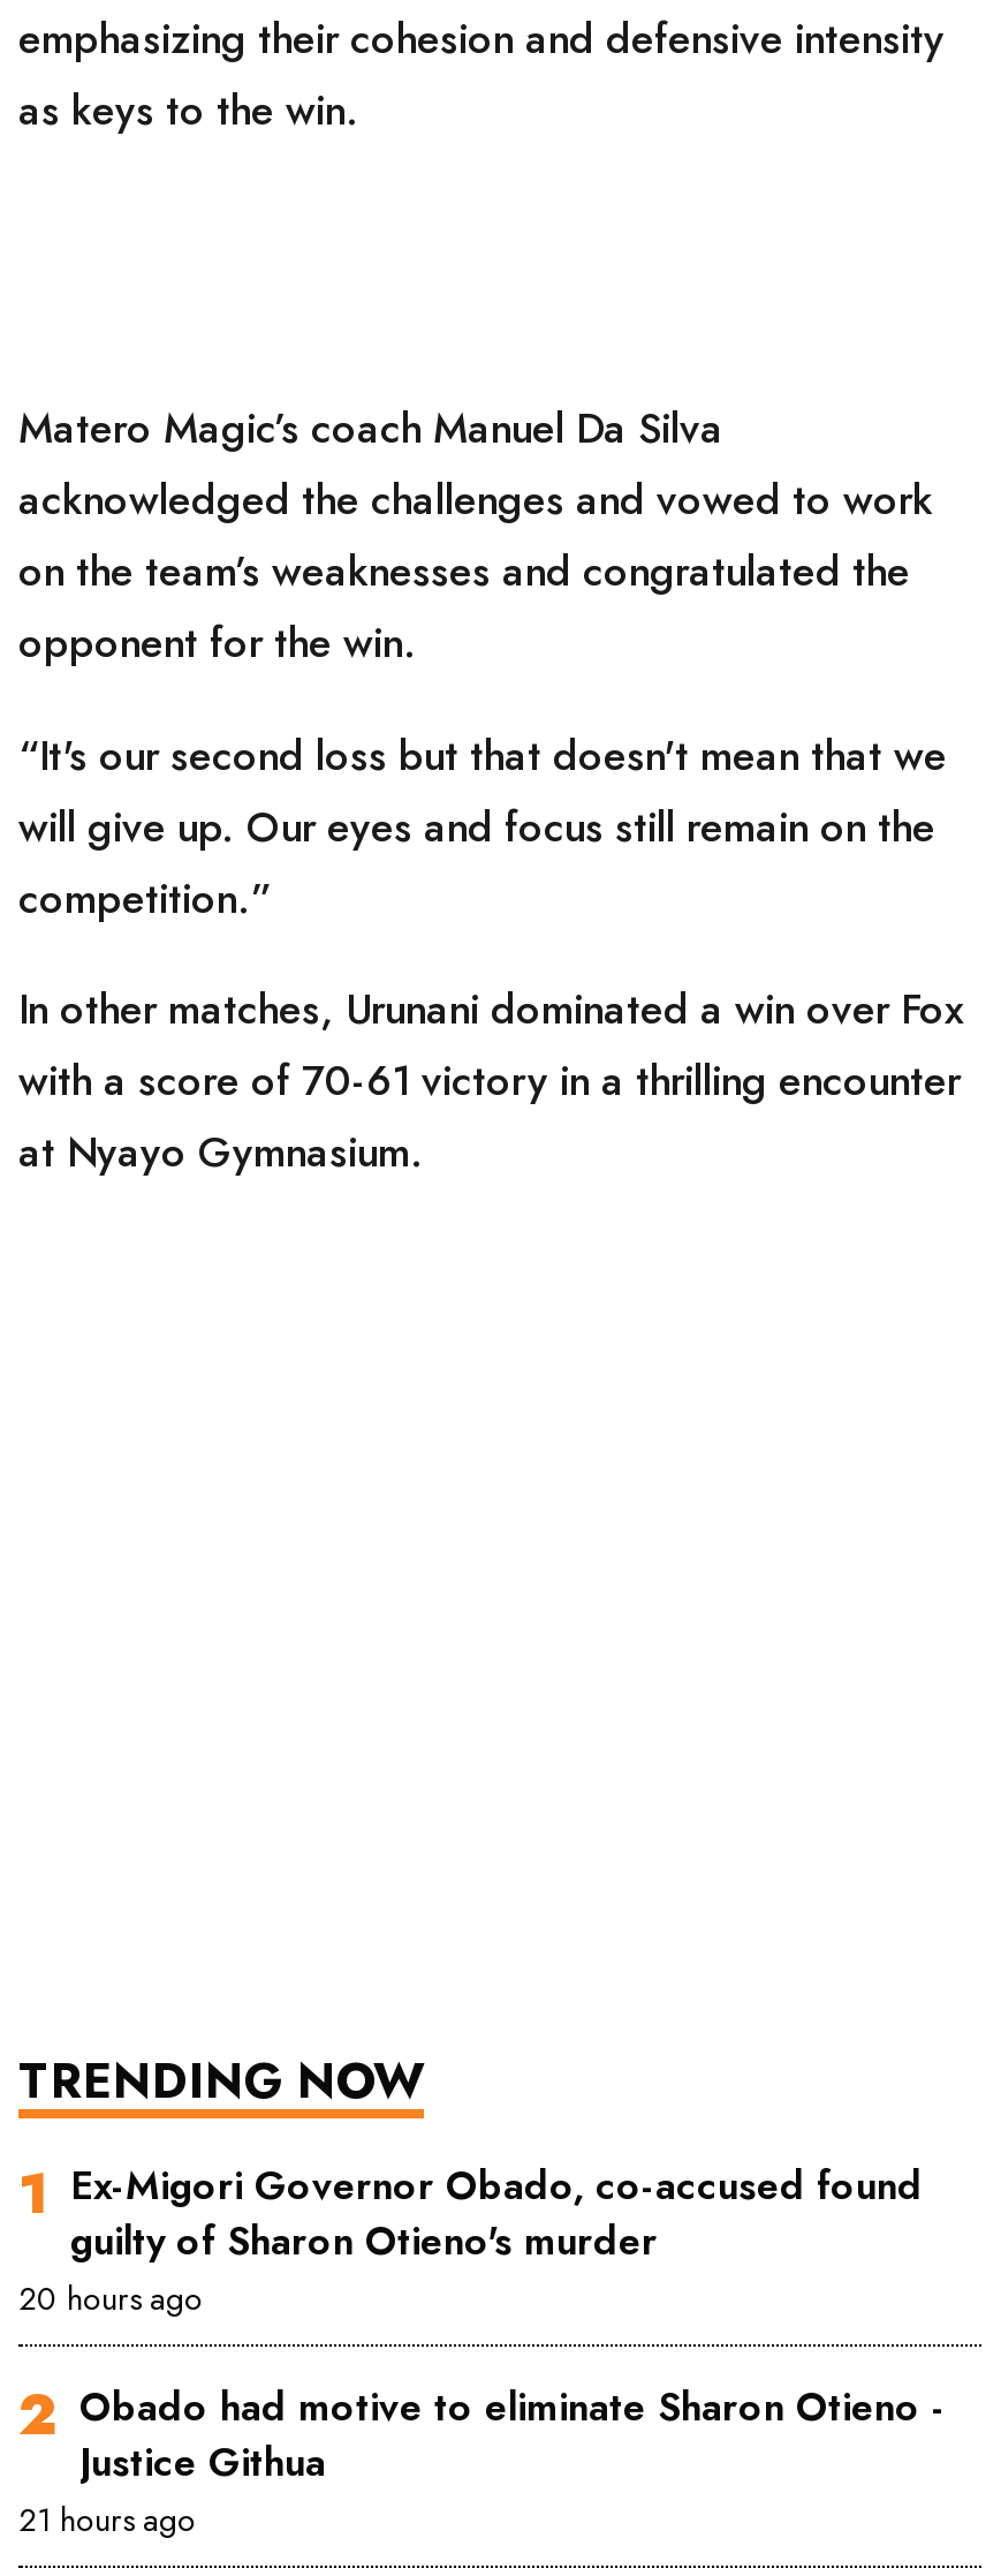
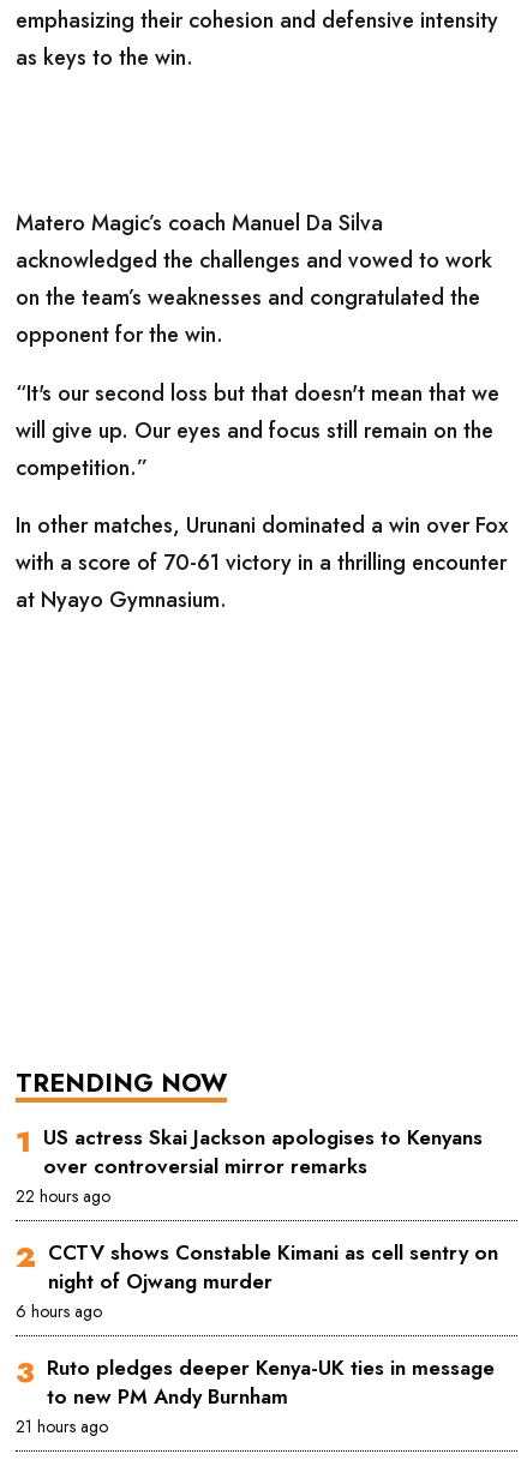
- Ex-Migori Governor Obado, co-accused found
- guilty of Sharon Otieno's murder
- 20 hours ago
- Obado had motive to eliminate Sharon Otieno -
- Justice Githua
+ US actress Skai Jackson apologises to Kenyans
+ over controversial mirror remarks
+ 22 hours ago
+ CCTV shows Constable Kimani as cell sentry on
+ night of Ojwang murder
+ 6 hours ago
+ Ruto pledges deeper Kenya-UK ties in message
+ to new PM Andy Burnham
